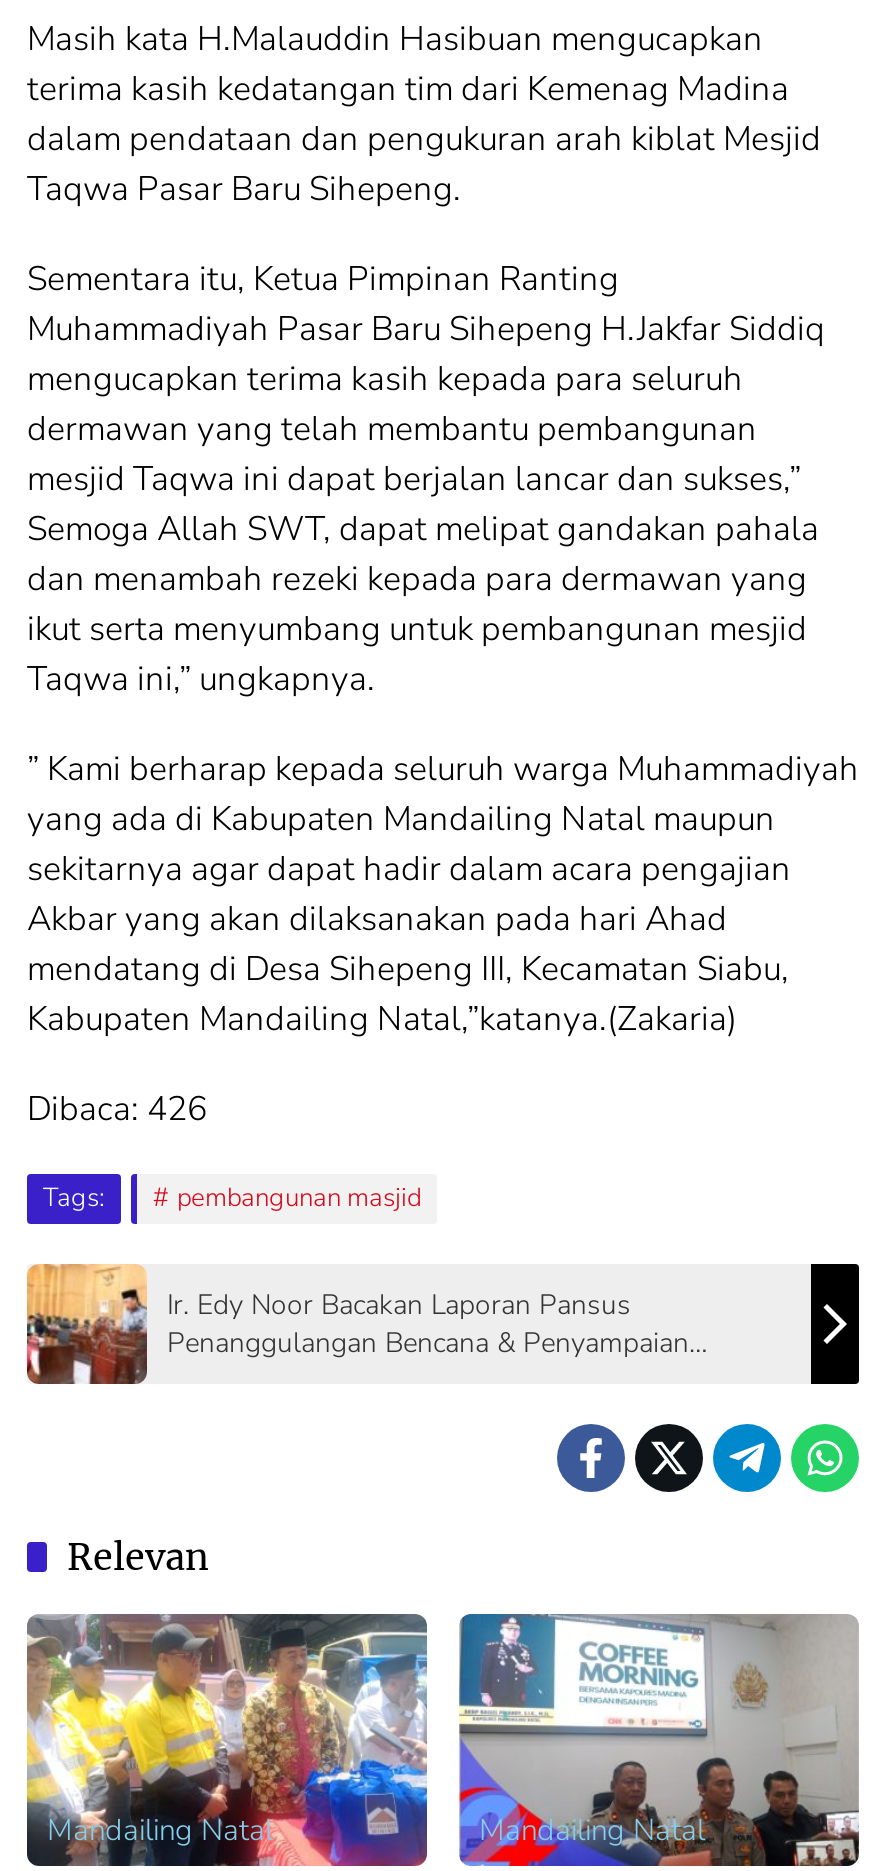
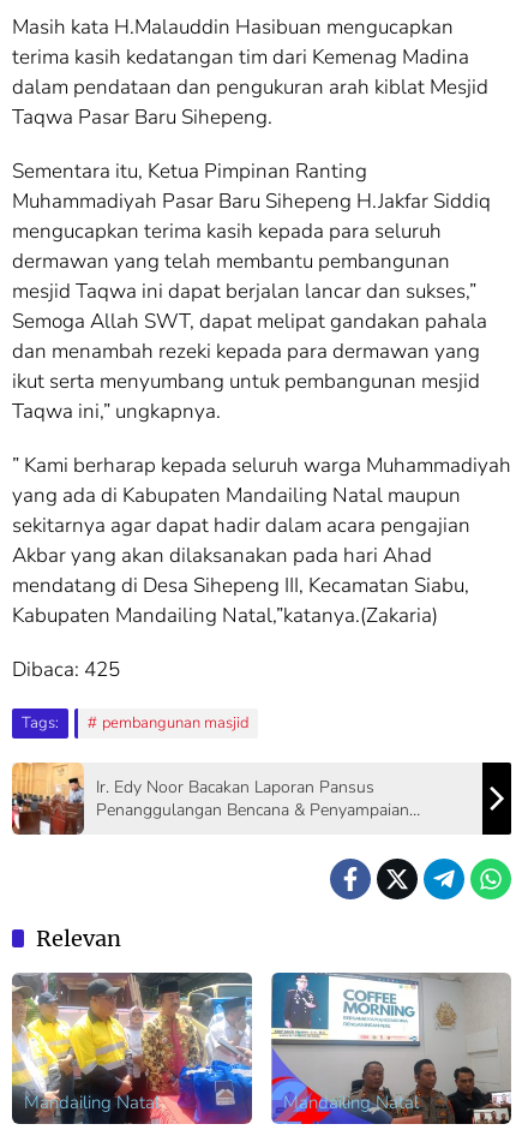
- Dibaca: 426
+ Dibaca: 425
